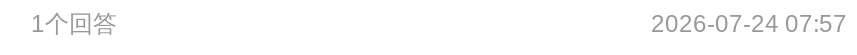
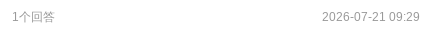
- 2026-07-24 07:57
+ 2026-07-21 09:29
